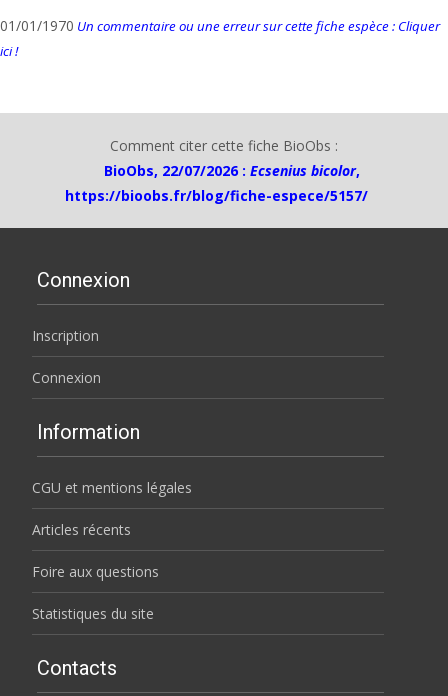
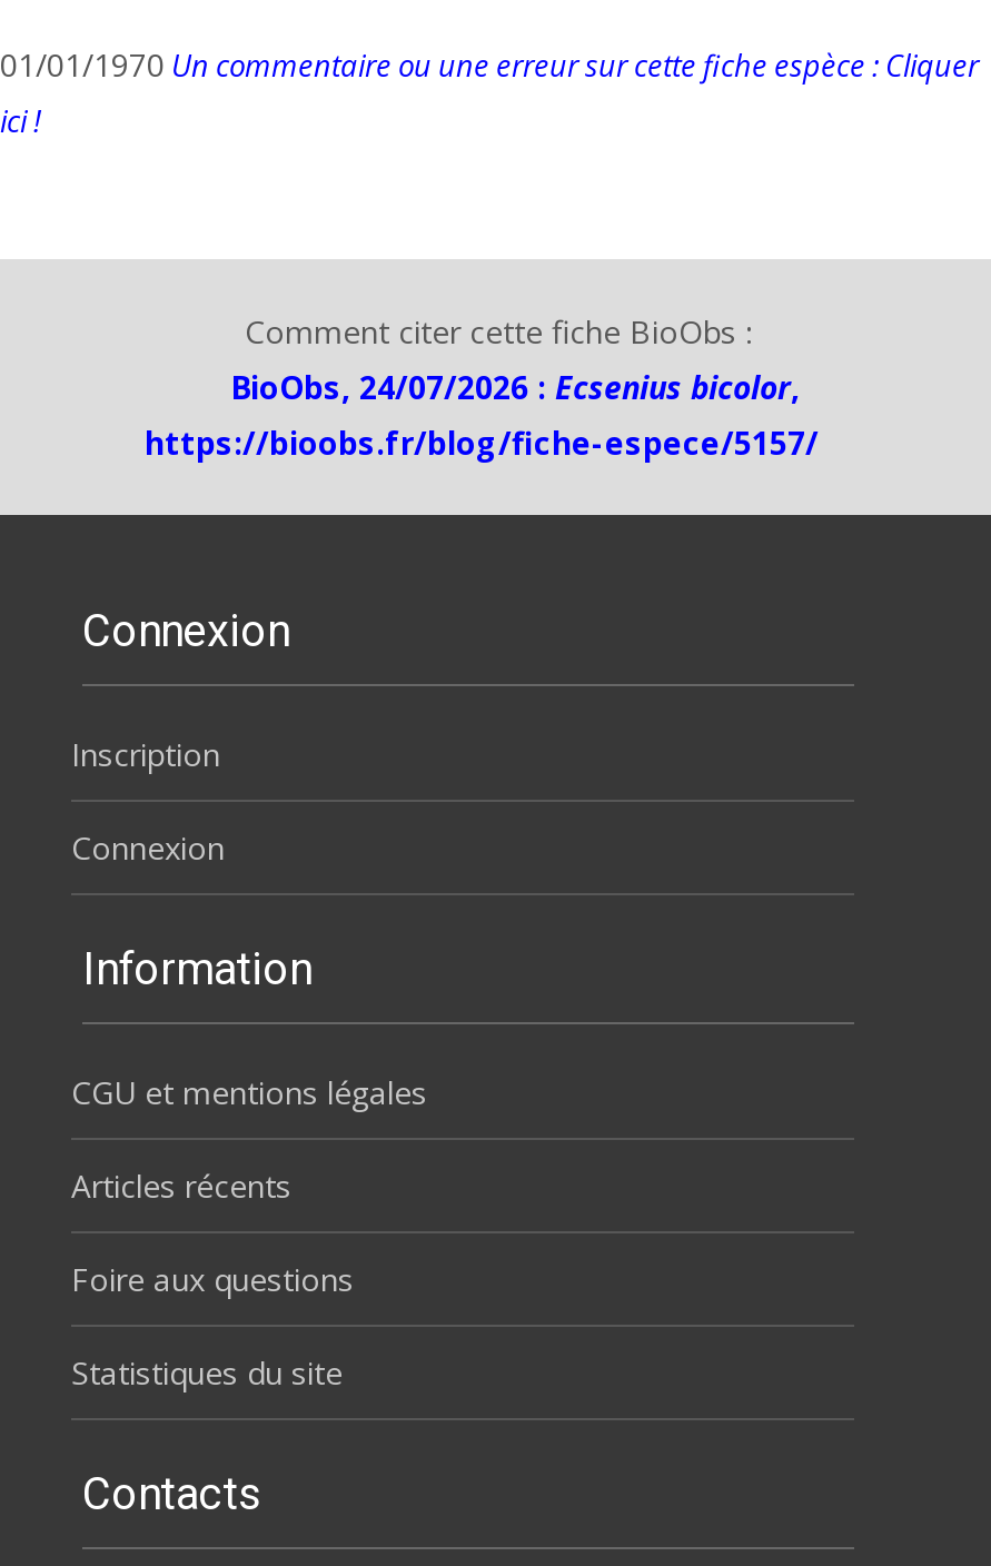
- BioObs, 22/07/2026 : Ecsenius bicolor,
+ BioObs, 24/07/2026 : Ecsenius bicolor,
